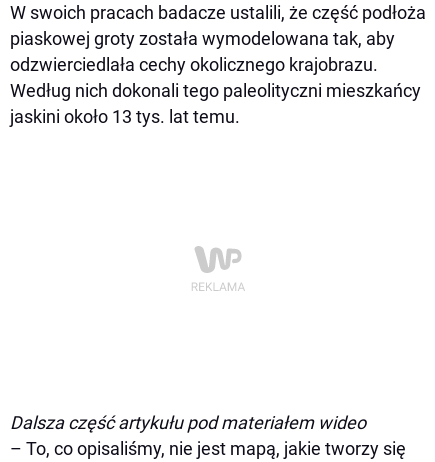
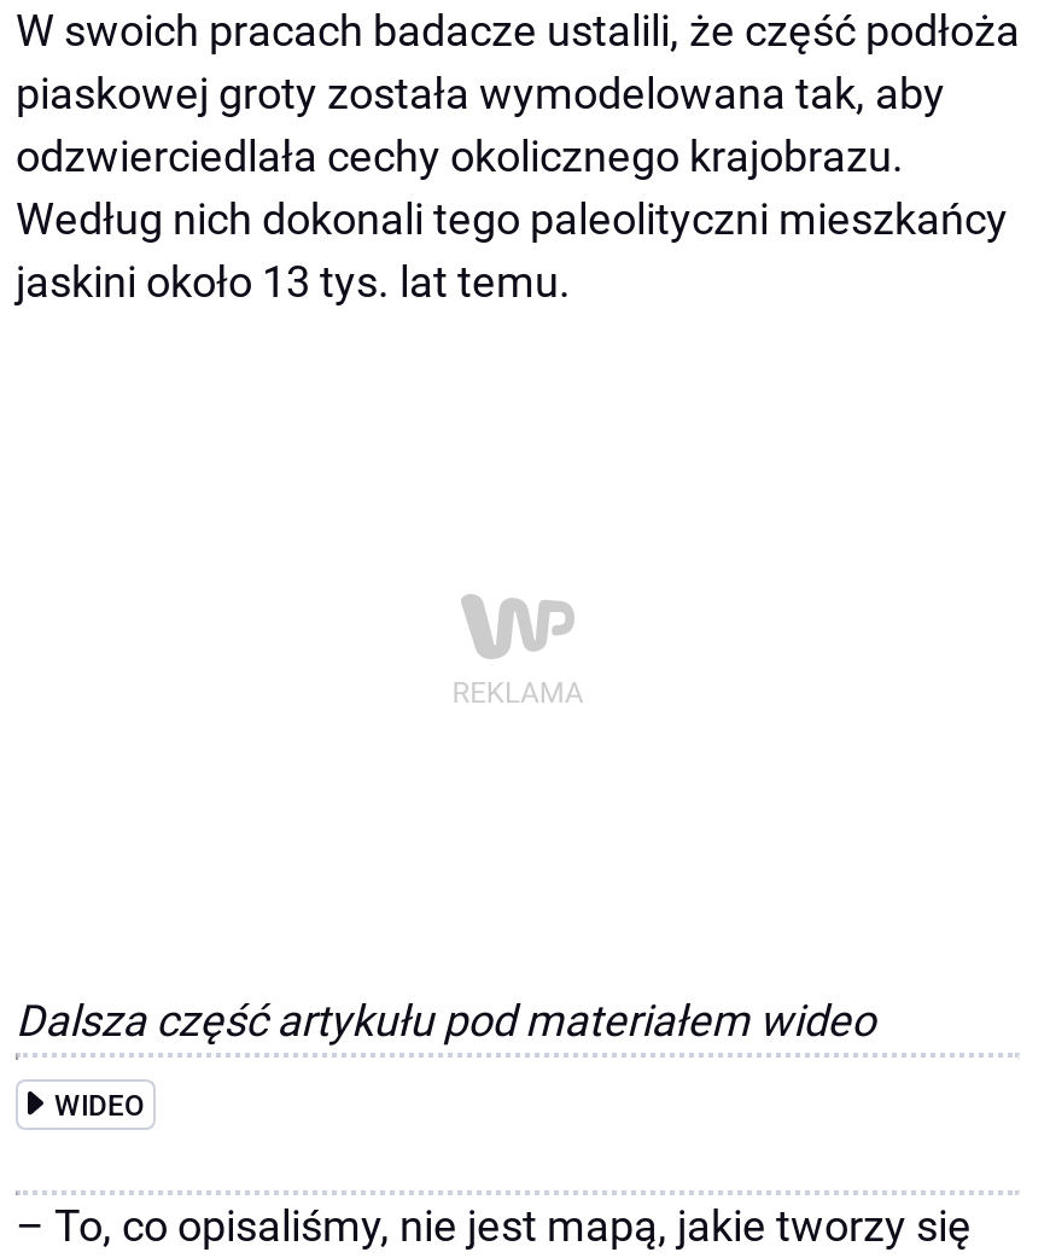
+ WIDEO
